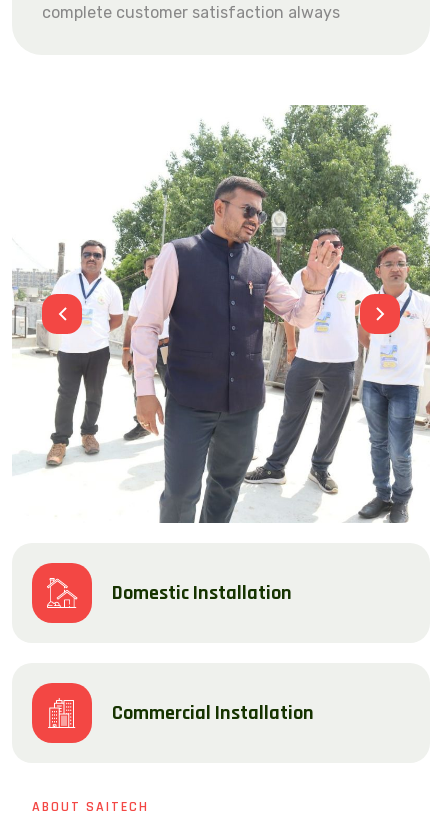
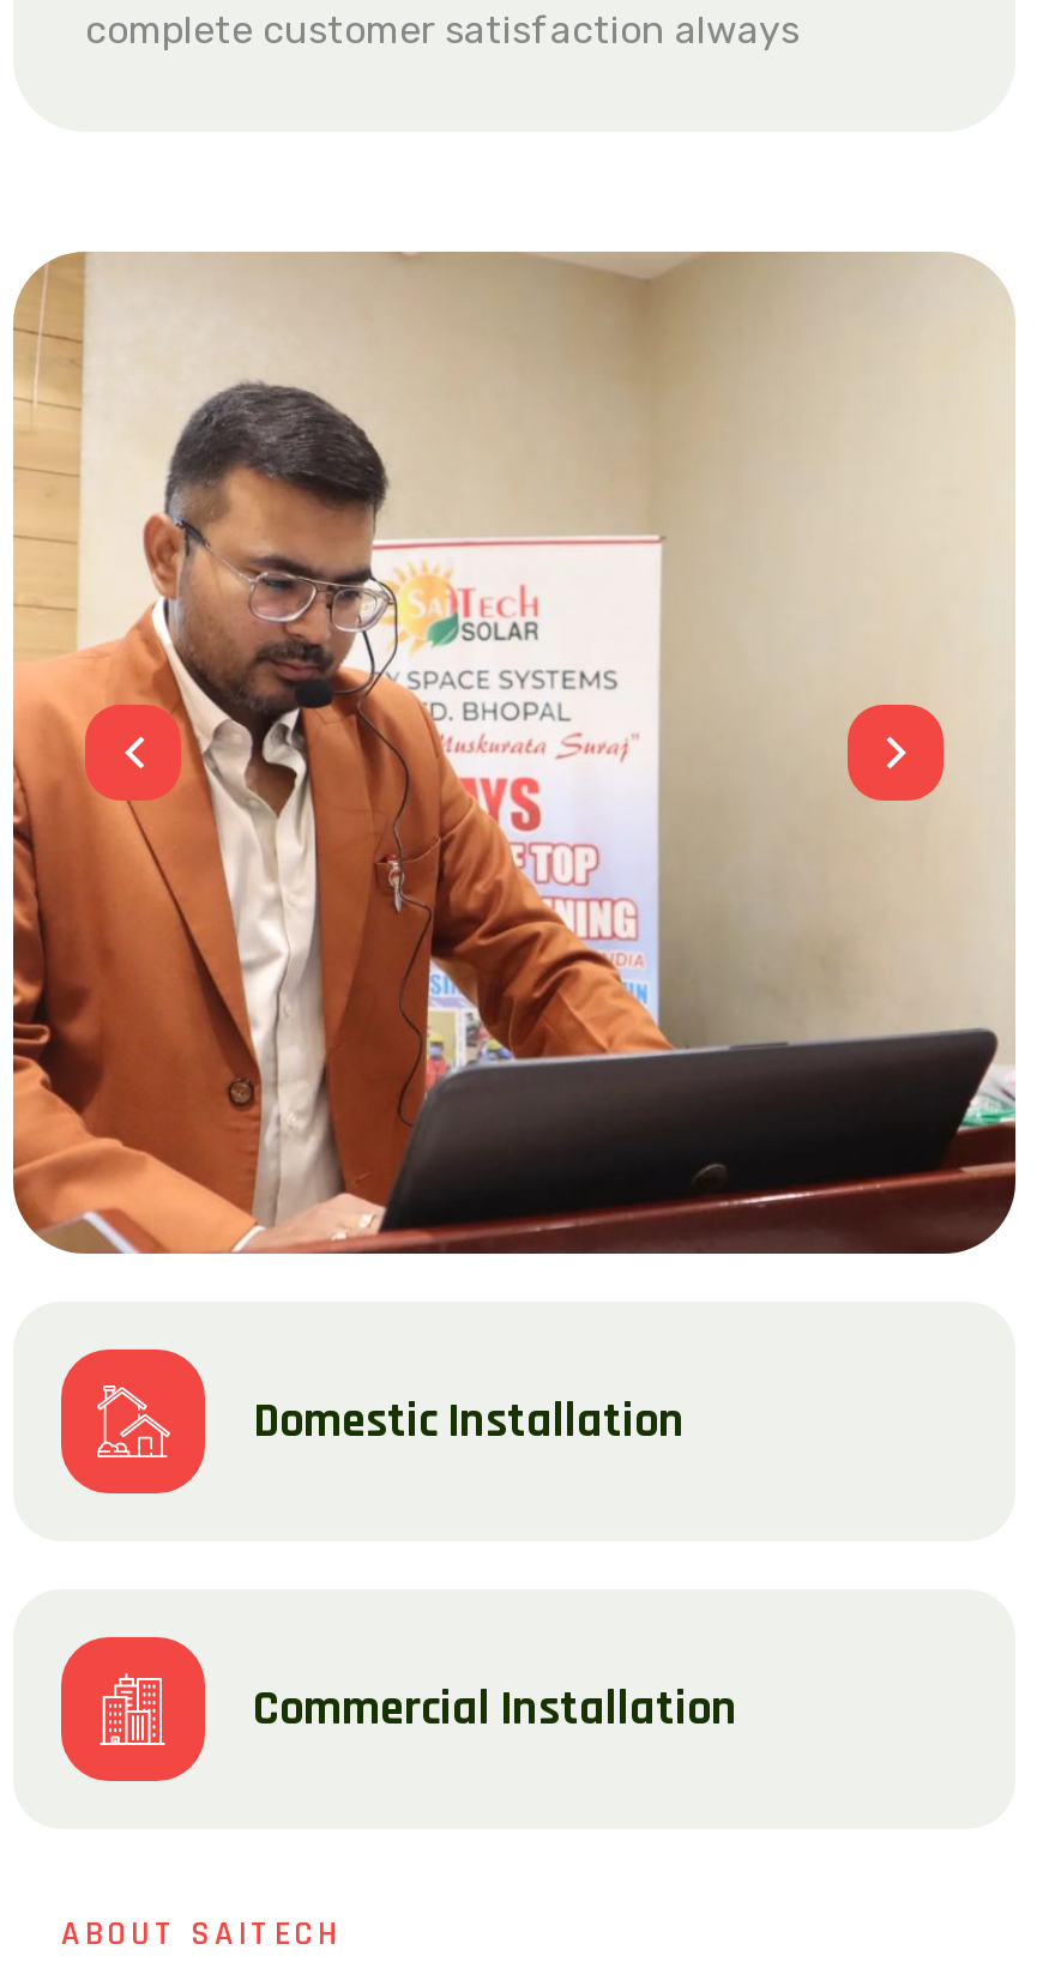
- [image]
+ [image]
